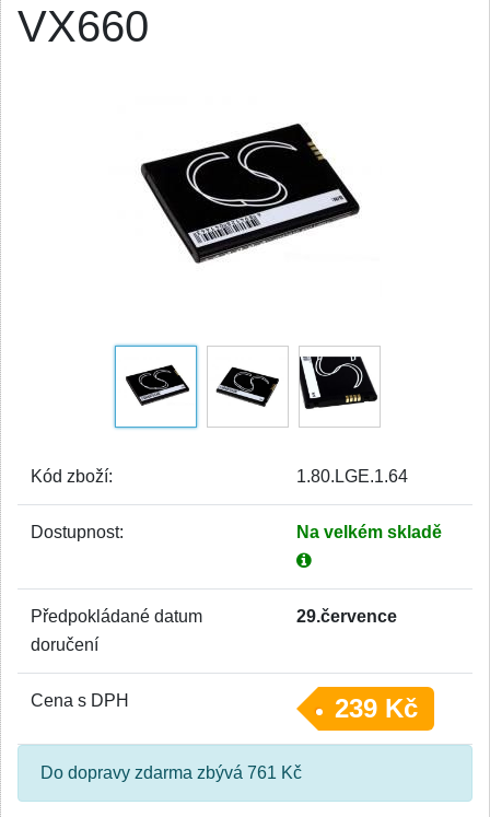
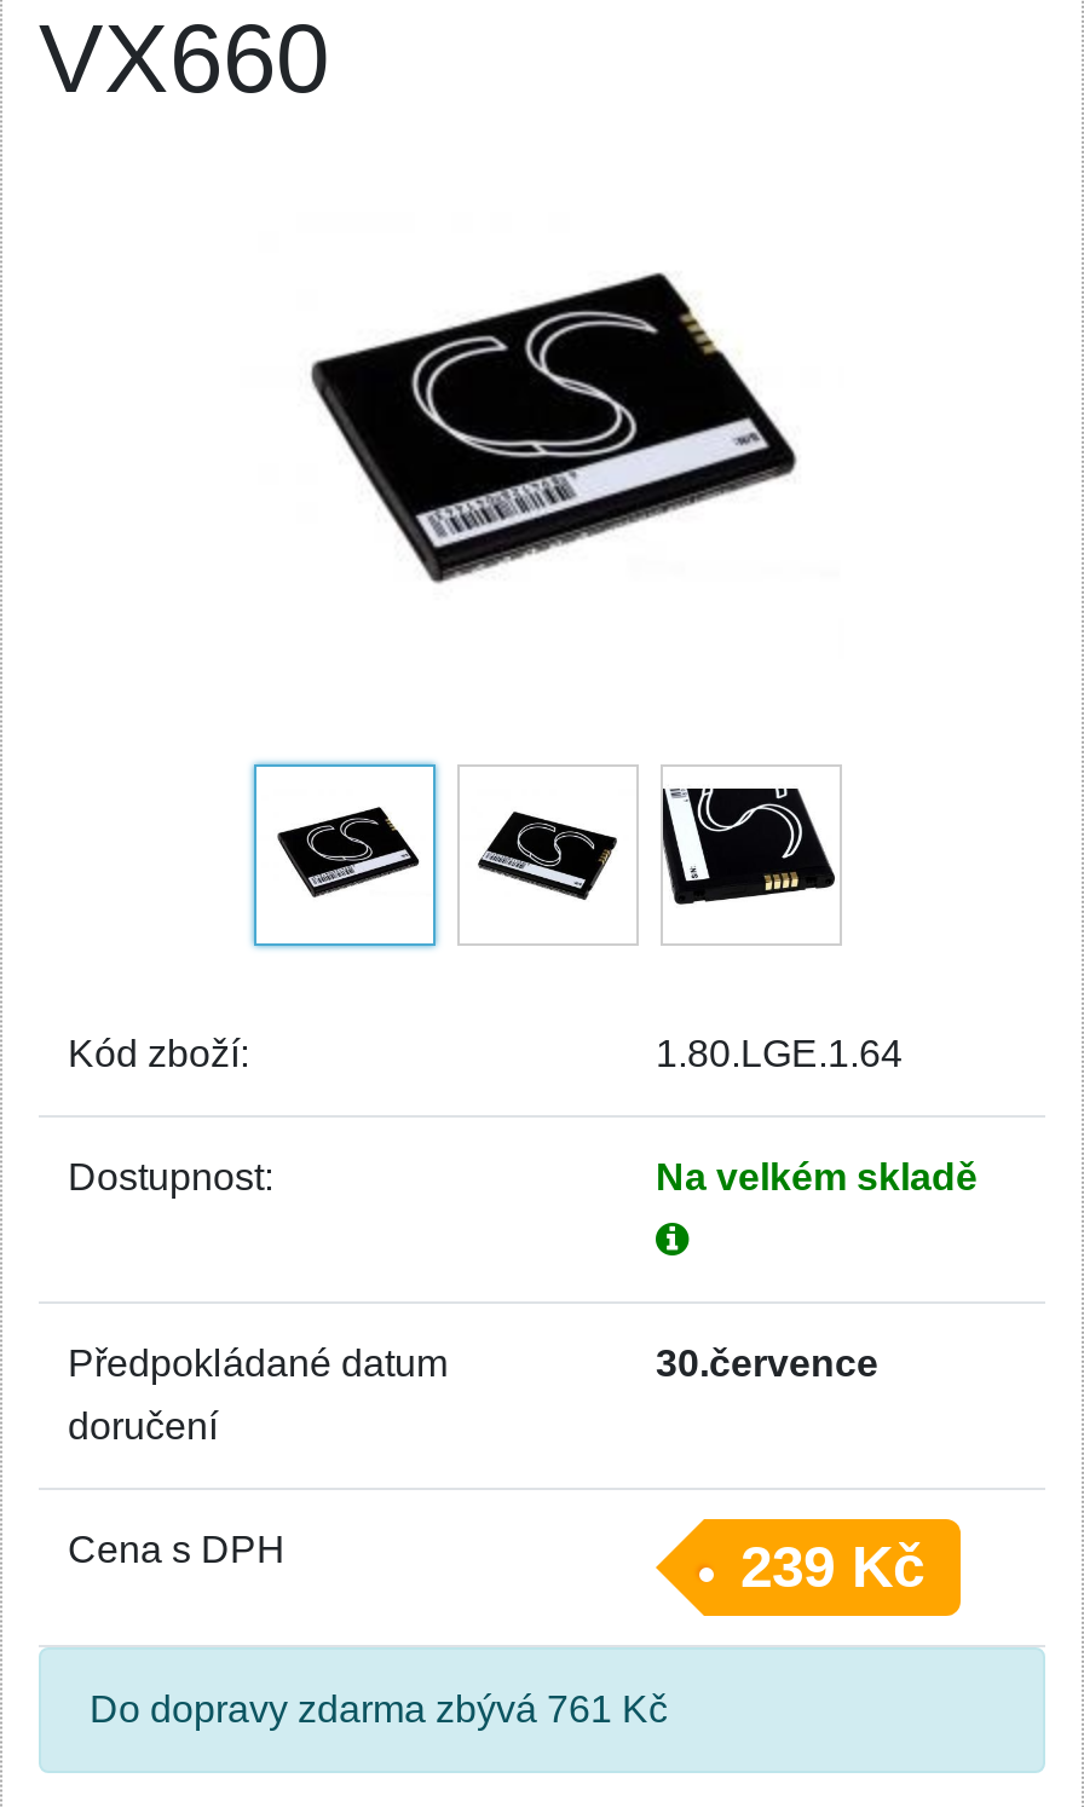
- 29.července
+ 30.července
